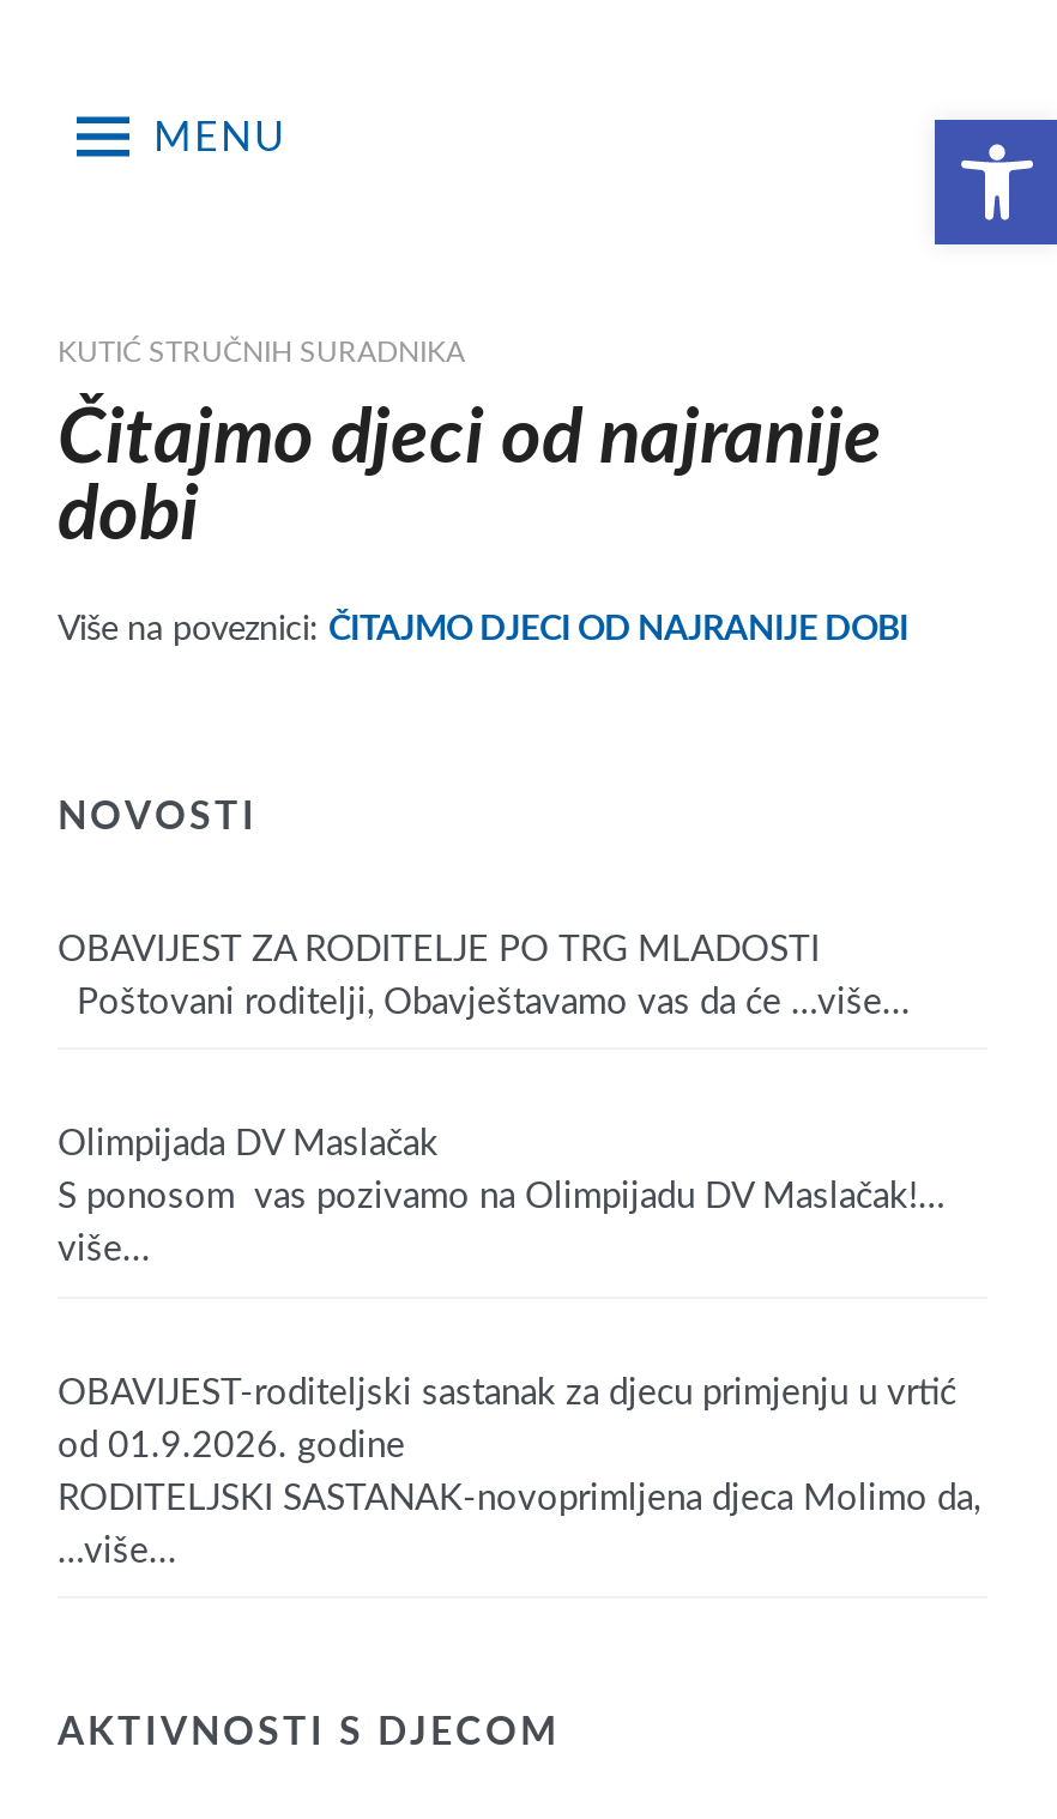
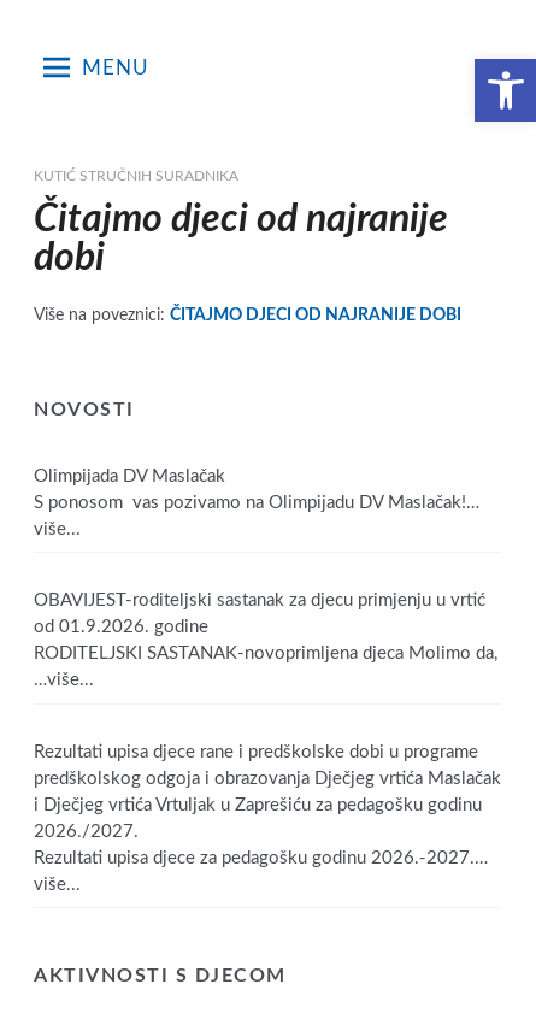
- OBAVIJEST ZA RODITELJE PO TRG MLADOSTI
- Poštovani roditelji, Obavještavamo vas da će …više...

moved up: Olimpijada DV Maslačak | S ponosom vas pozivamo na Olimpijadu DV Maslačak!… | više... | OBAVIJEST-roditeljski sastanak za djecu primjenju u vrtić | od 01.9.2026. godine | RODITELJSKI SASTANAK-novoprimljena djeca Molimo da, | …više...

+ Rezultati upisa djece rane i predškolske dobi u programe
+ predškolskog odgoja i obrazovanja Dječjeg vrtića Maslačak
+ i Dječjeg vrtića Vrtuljak u Zaprešiću za pedagošku godinu
+ 2026./2027.
+ Rezultati upisa djece za pedagošku godinu 2026.-2027.…
+ više...
